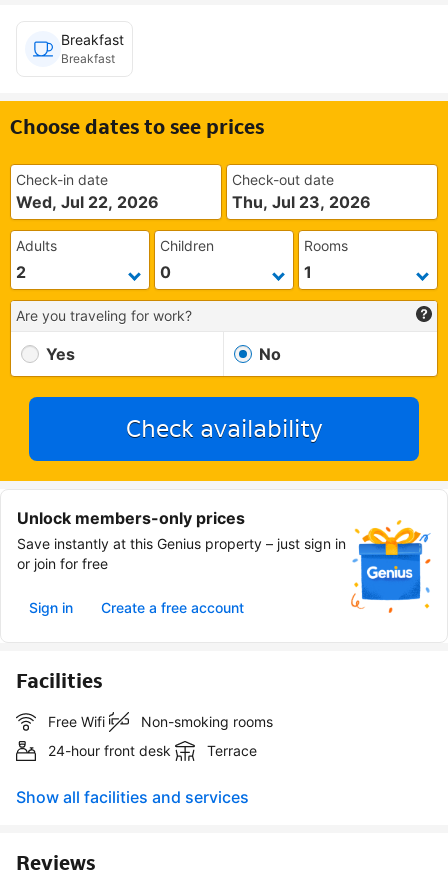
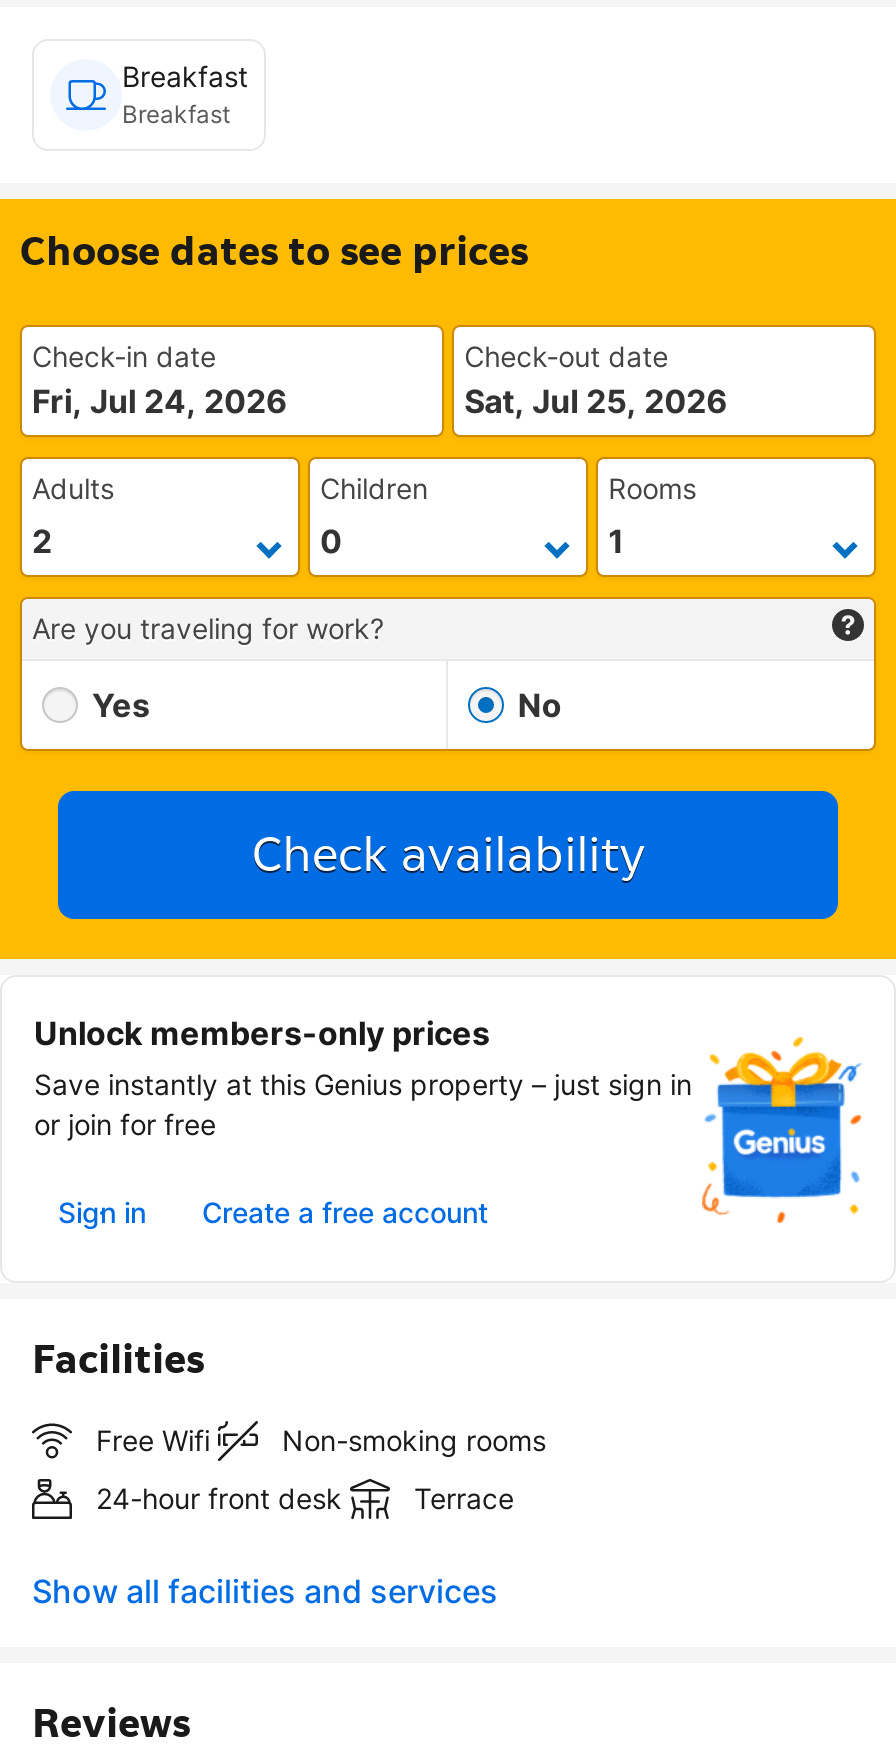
- Wed, Jul 22, 2026
+ Fri, Jul 24, 2026

- Thu, Jul 23, 2026
+ Sat, Jul 25, 2026
